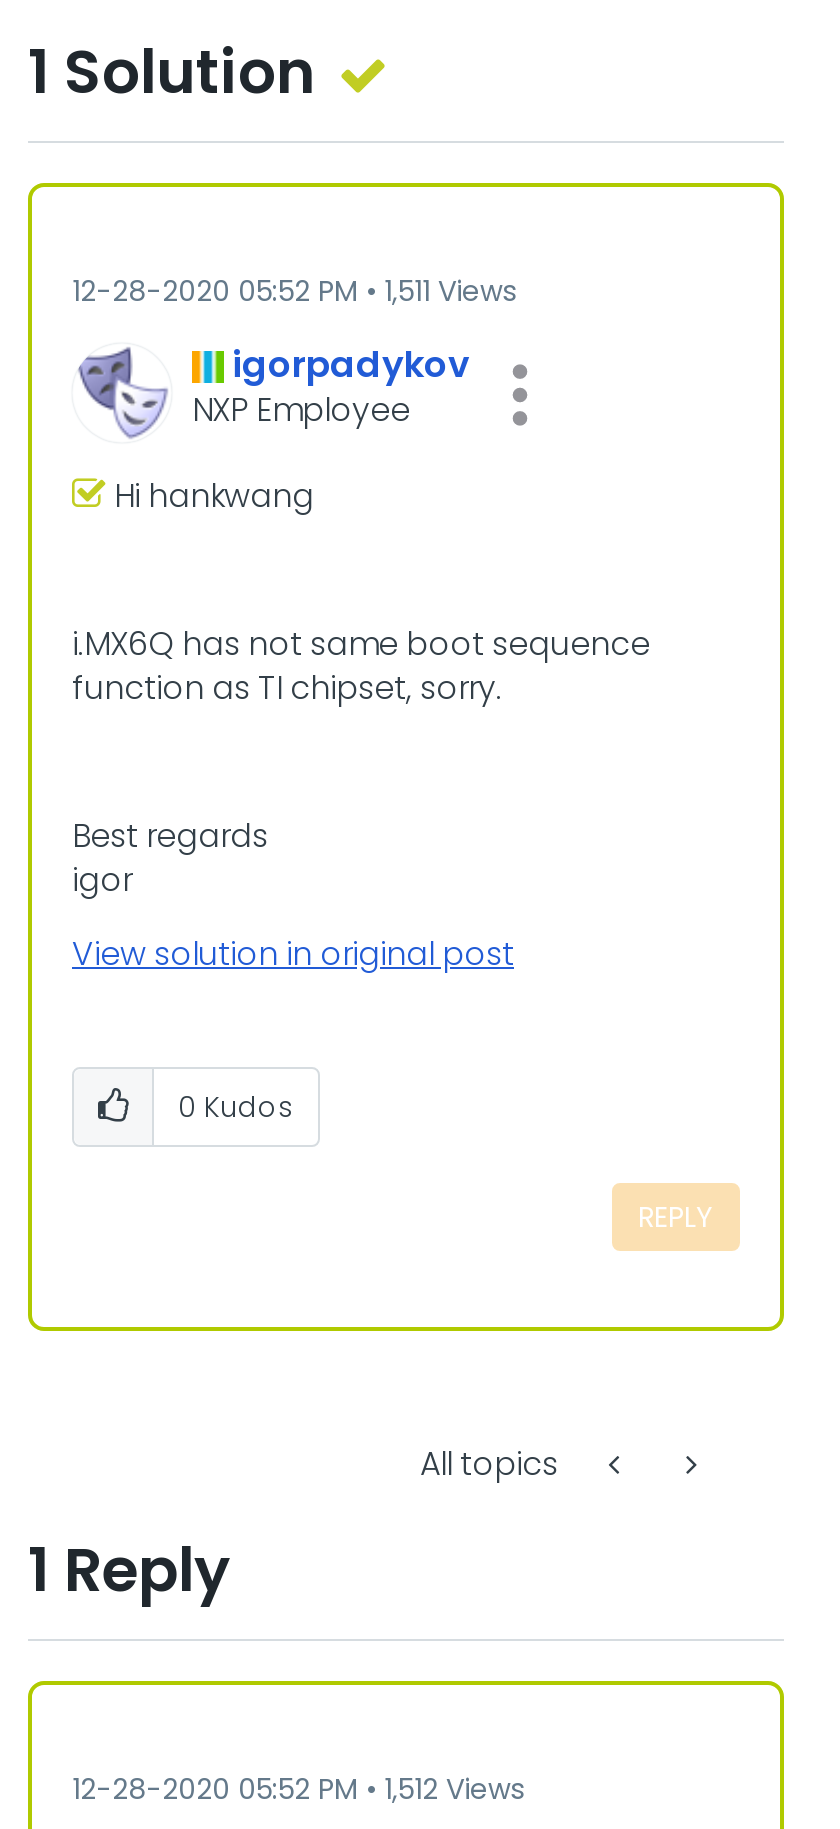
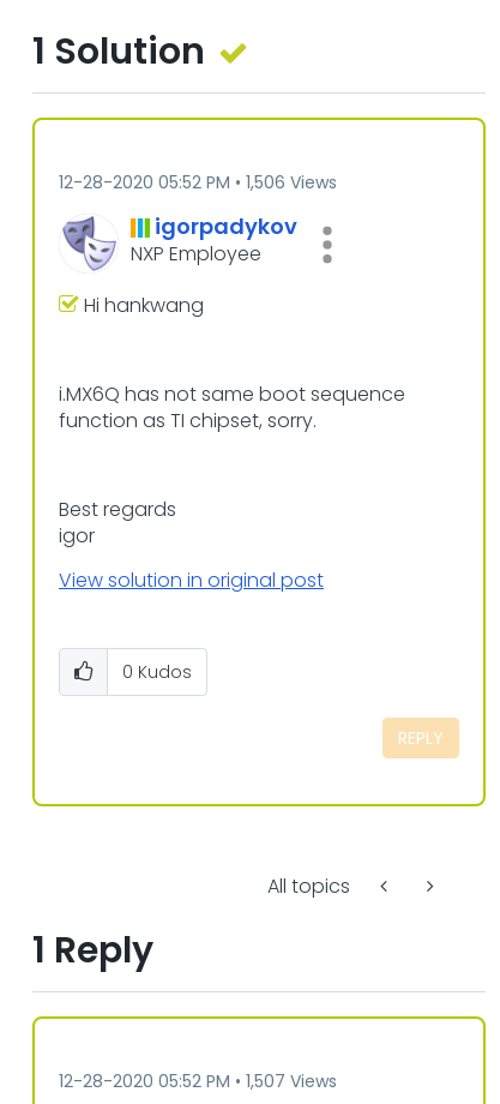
- 12-28-2020 05:52 PM 1,511 Views
+ 12-28-2020 05:52 PM 1,506 Views

- 12-28-2020 05:52 PM 1,512 Views
+ 12-28-2020 05:52 PM 1,507 Views
